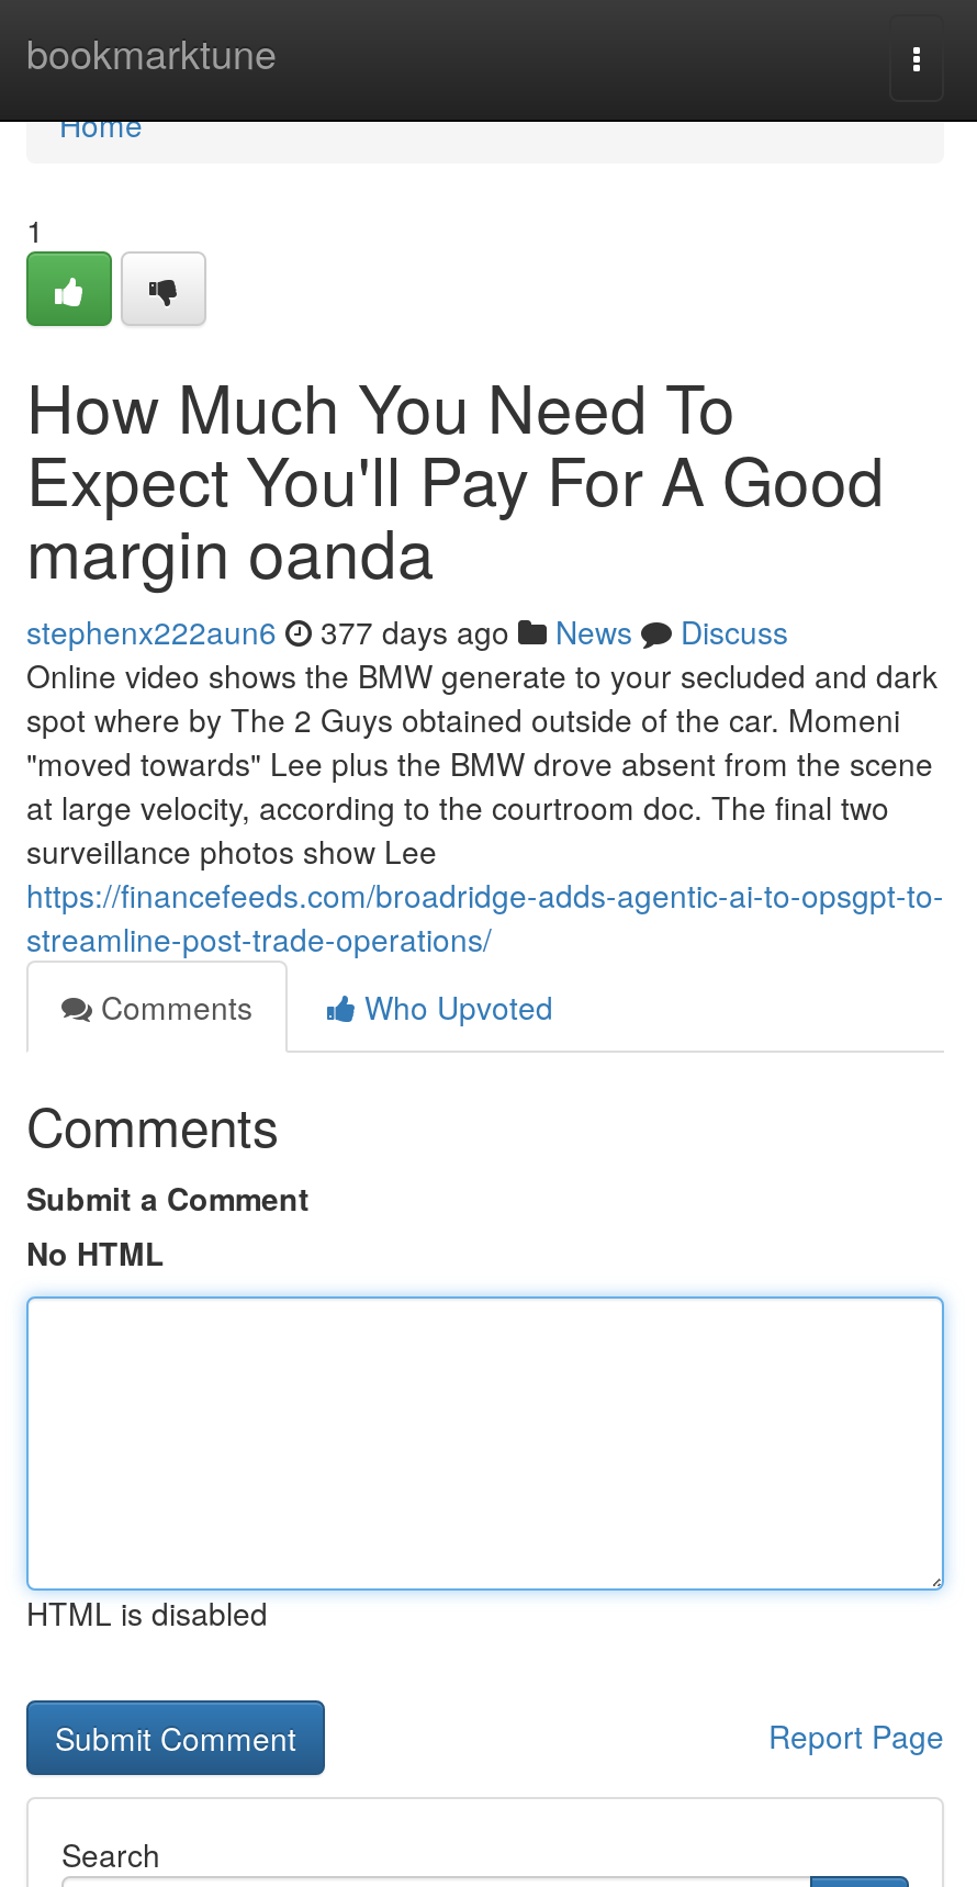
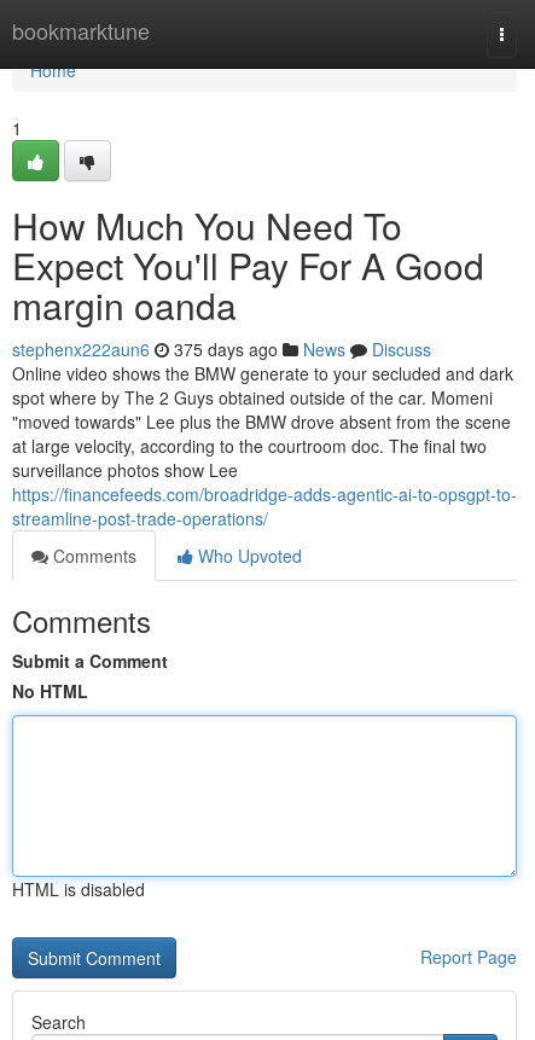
- stephenx222aun6 377 days ago News Discuss
+ stephenx222aun6 375 days ago News Discuss
